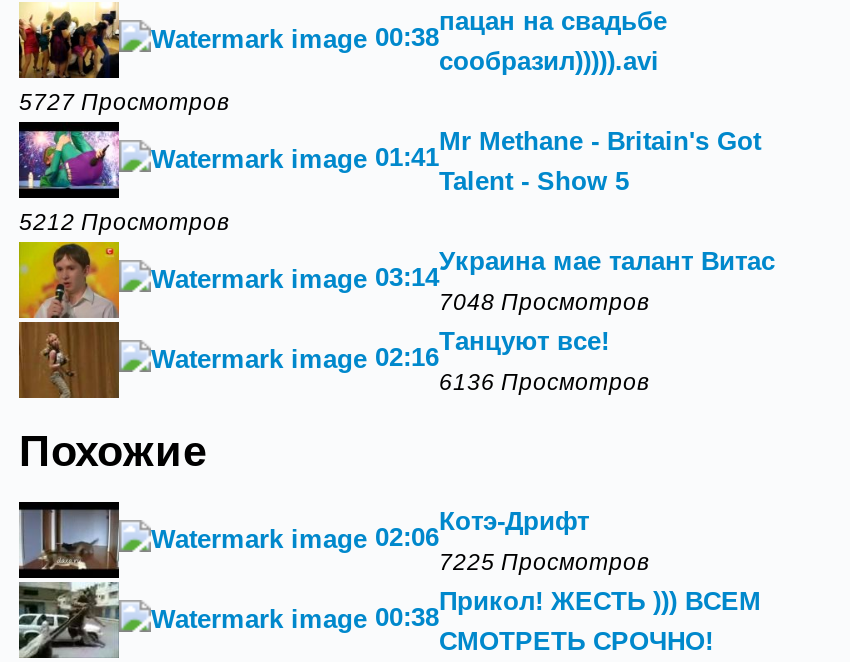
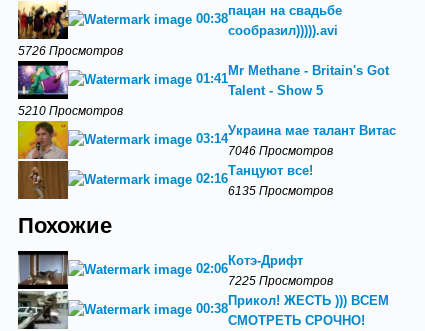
- 5727 Просмотров
+ 5726 Просмотров

- 5212 Просмотров
+ 5210 Просмотров

- 7048 Просмотров
+ 7046 Просмотров

- 6136 Просмотров
+ 6135 Просмотров
